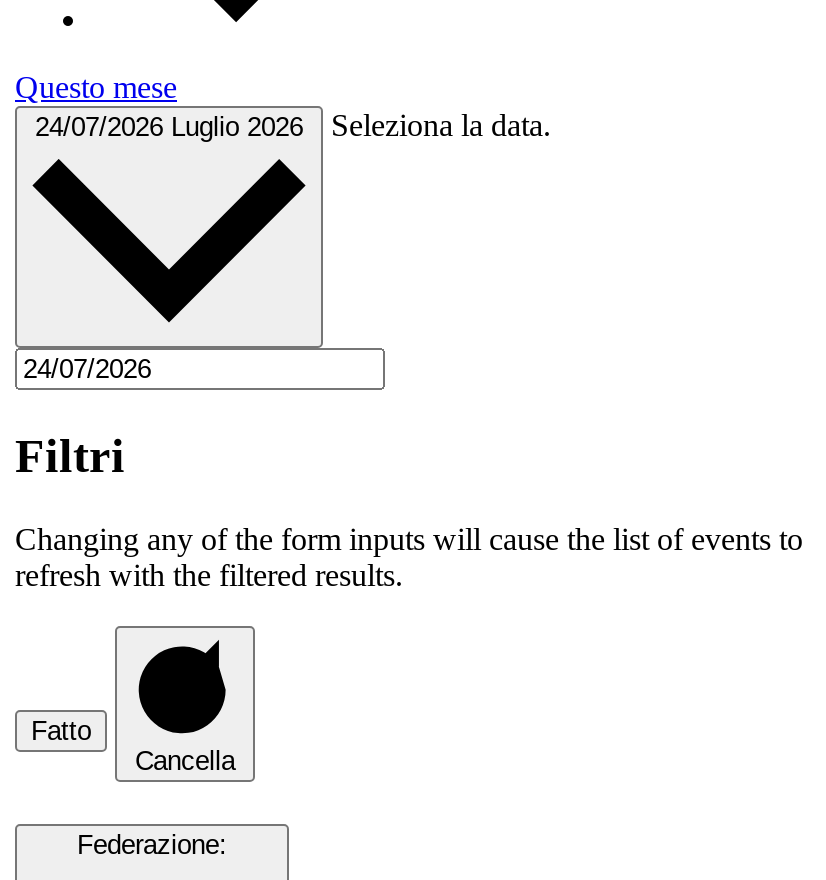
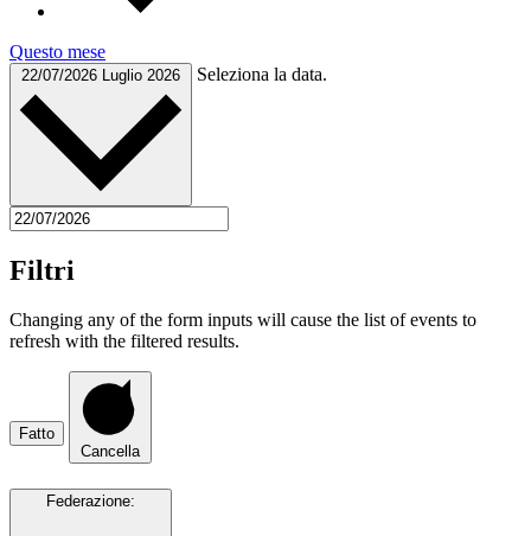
- 24/07/2026 Luglio 2026 Seleziona la data.
+ 22/07/2026 Luglio 2026 Seleziona la data.
